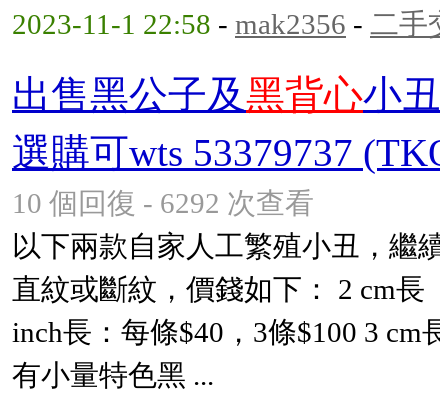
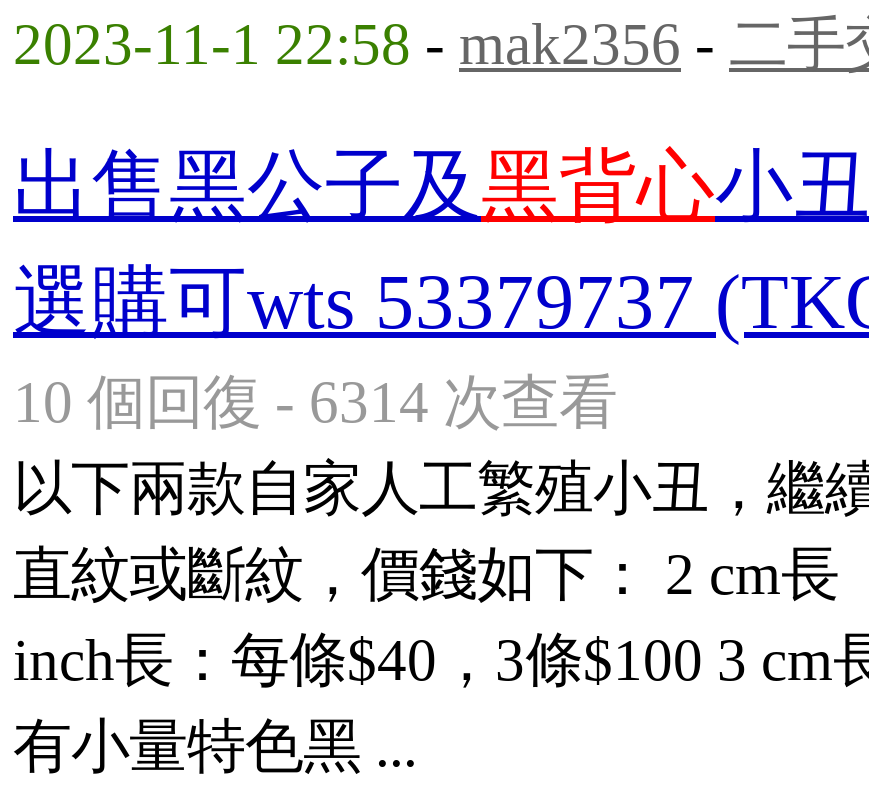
- 10 個回復 - 6292 次查看
+ 10 個回復 - 6314 次查看
